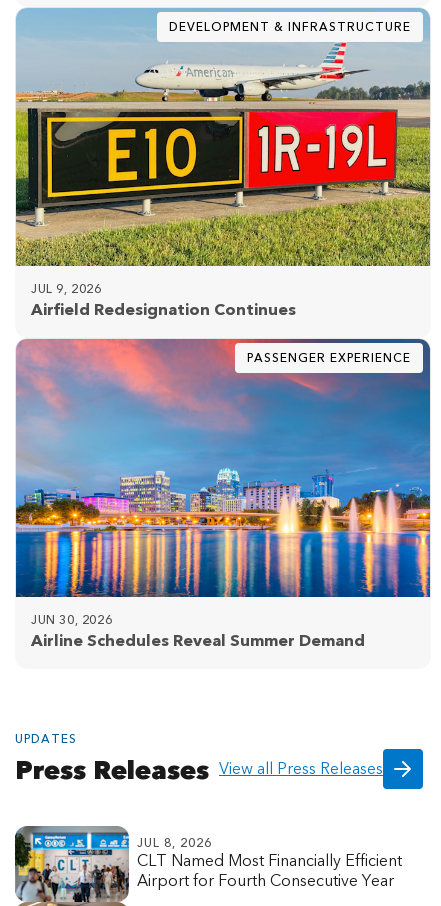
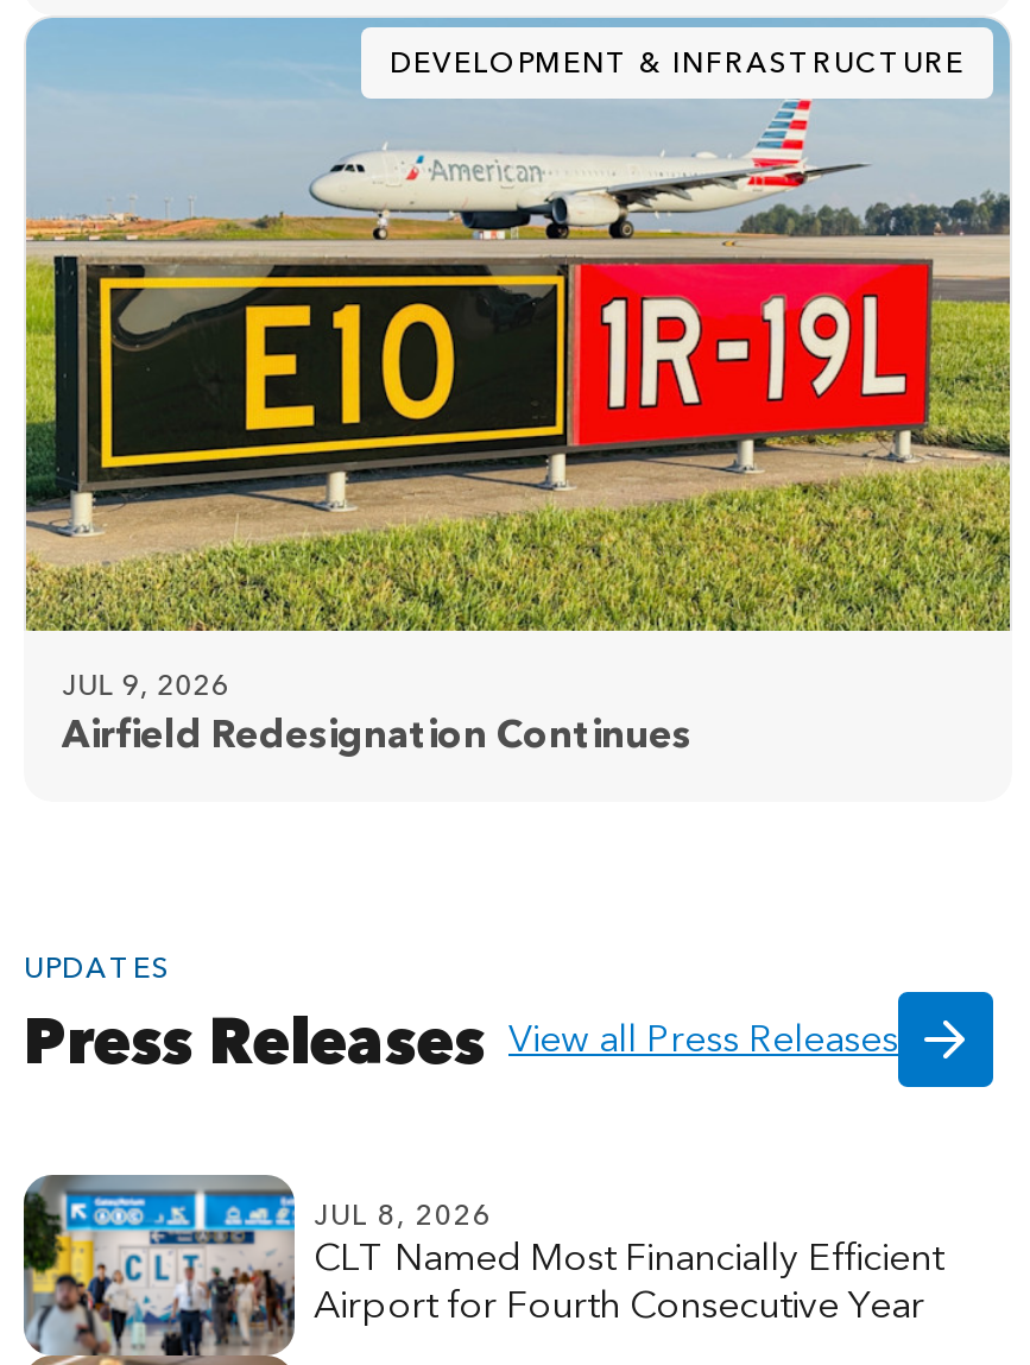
- [image]
- PASSENGER EXPERIENCE

- JUN 30, 2026
- Airline Schedules Reveal Summer Demand
